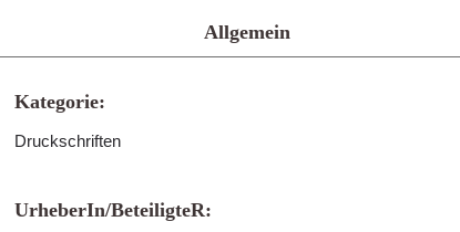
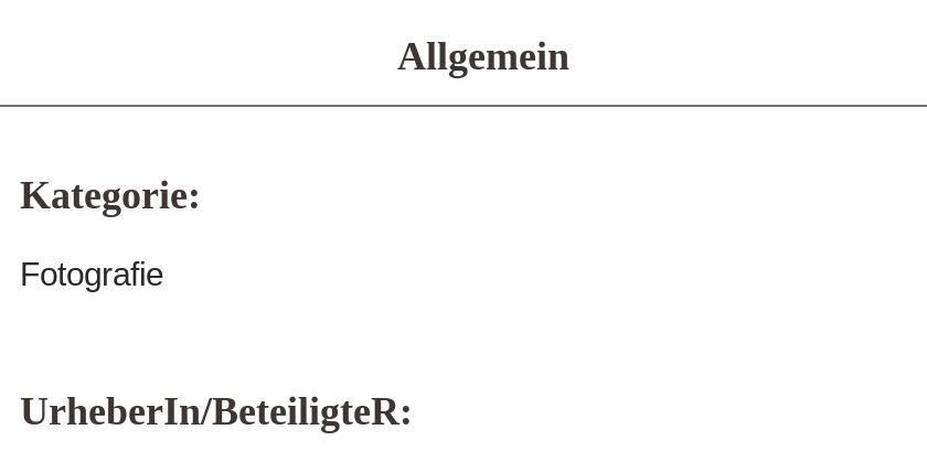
- Druckschriften
+ Fotografie
